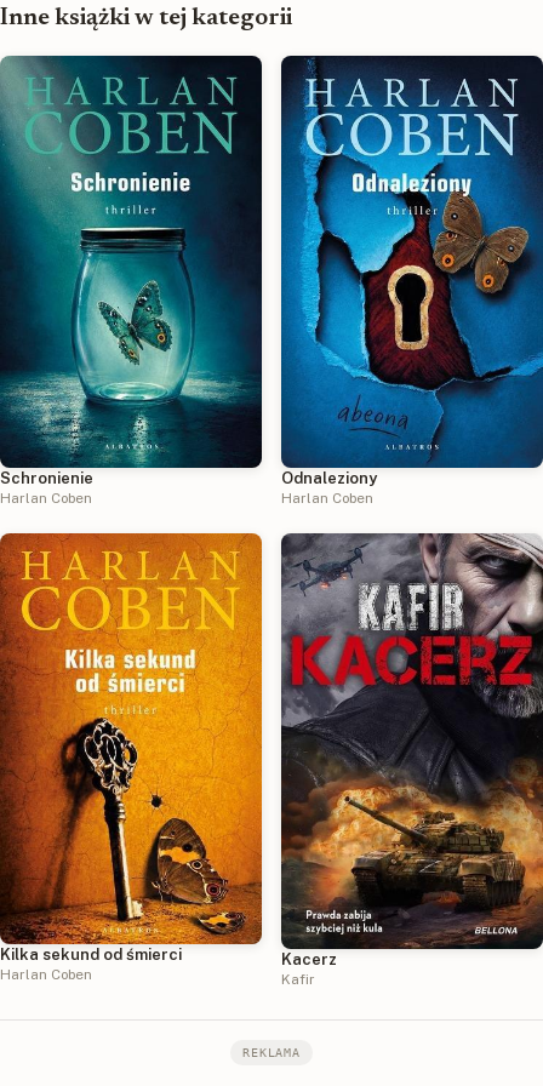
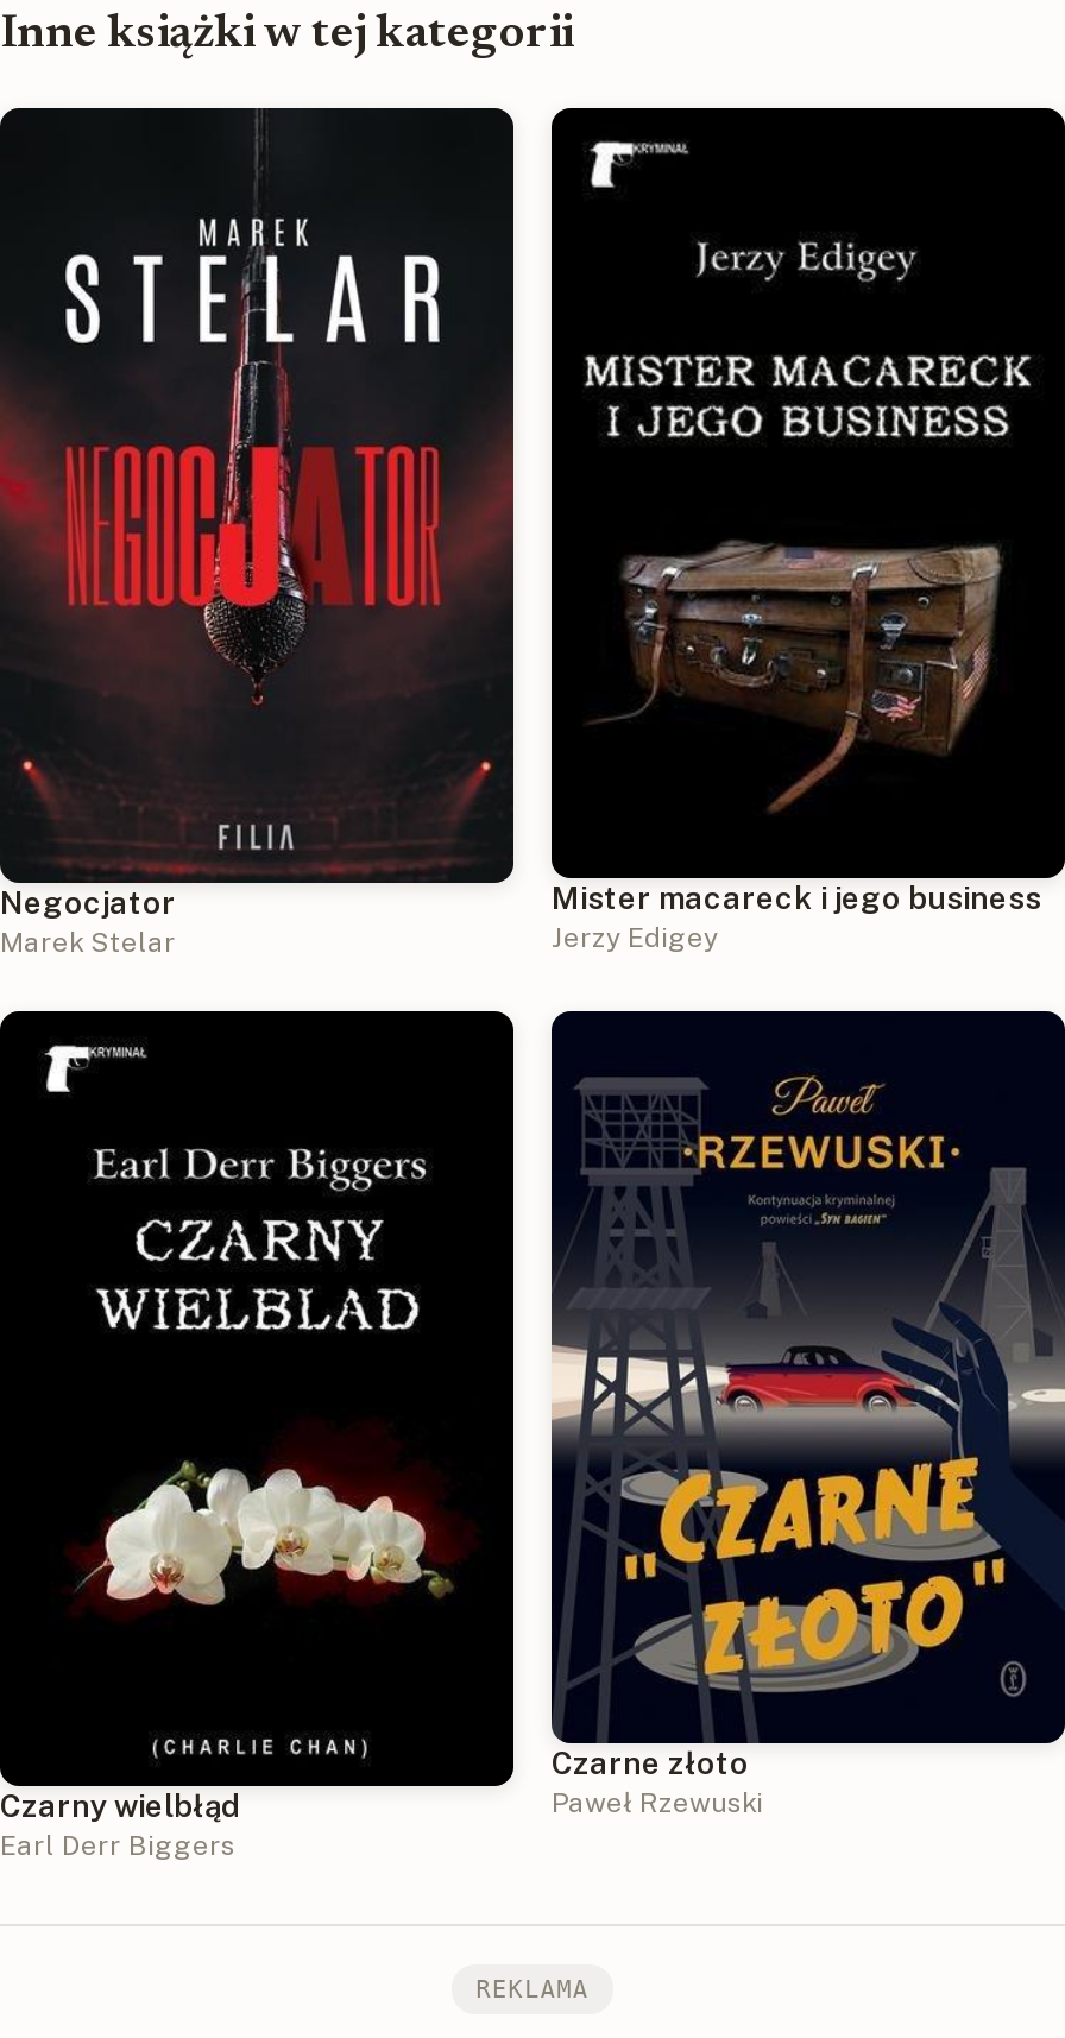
- [image]
- Schronienie
- Harlan Coben
+ [image]
+ Negocjator
+ Marek Stelar

- [image]
- Odnaleziony
- Harlan Coben
+ [image]
+ Mister macareck i jego business
+ Jerzy Edigey

- [image]
- Kilka sekund od śmierci
- Harlan Coben
+ [image]
+ Czarny wielbłąd
+ Earl Derr Biggers

- [image]
- Kacerz
- Kafir
+ [image]
+ Czarne złoto
+ Paweł Rzewuski
